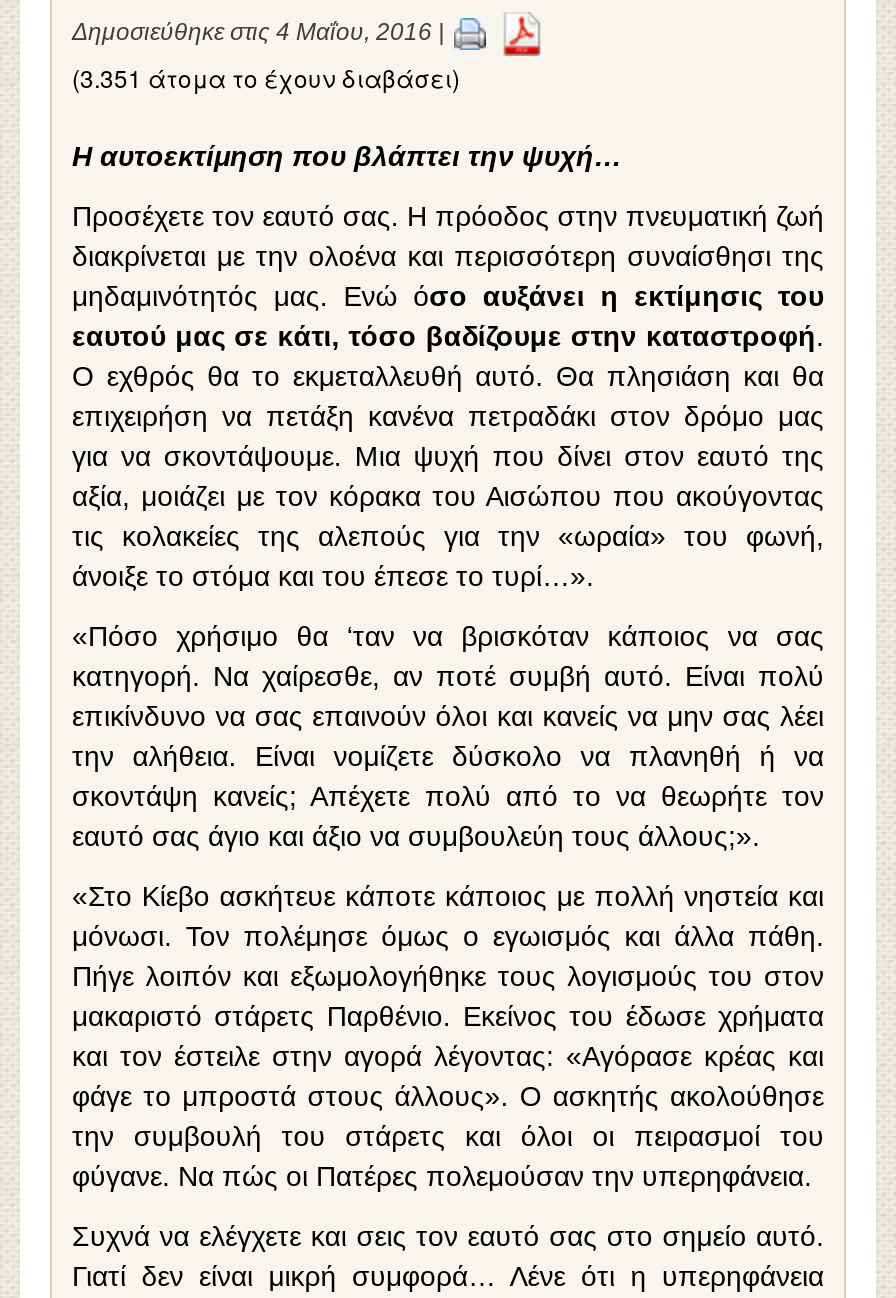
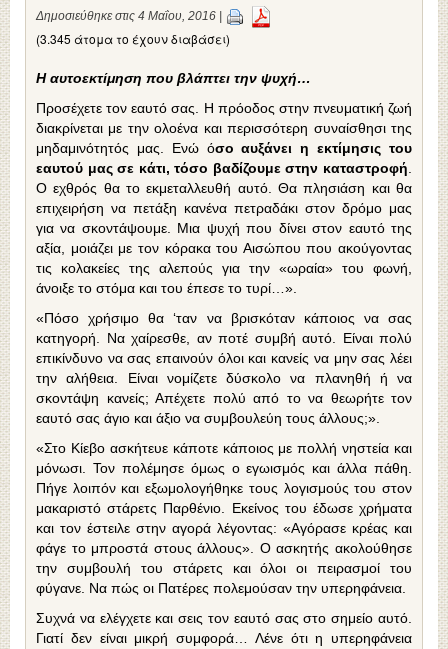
- (3.351 άτομα το έχουν διαβάσει)
+ (3.345 άτομα το έχουν διαβάσει)
